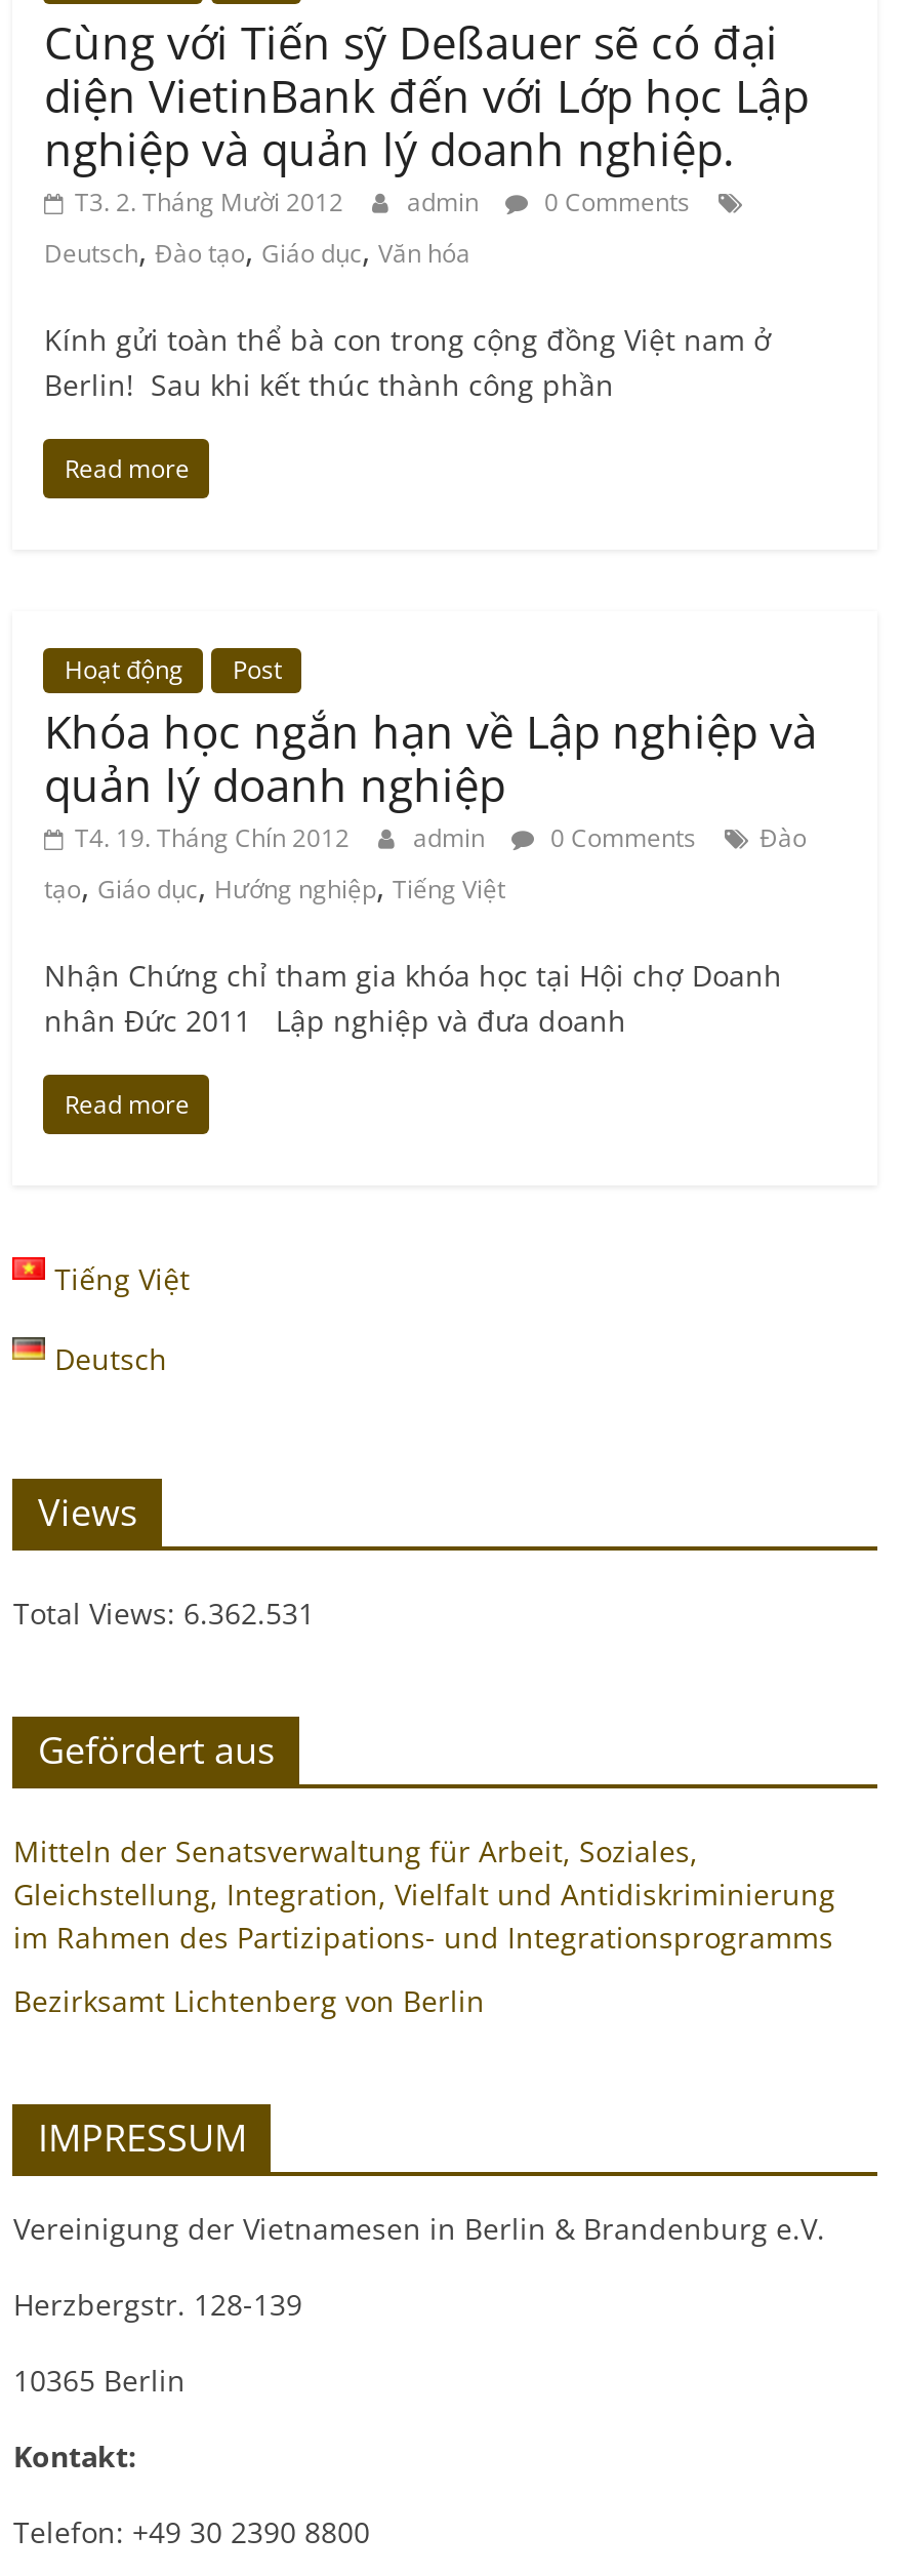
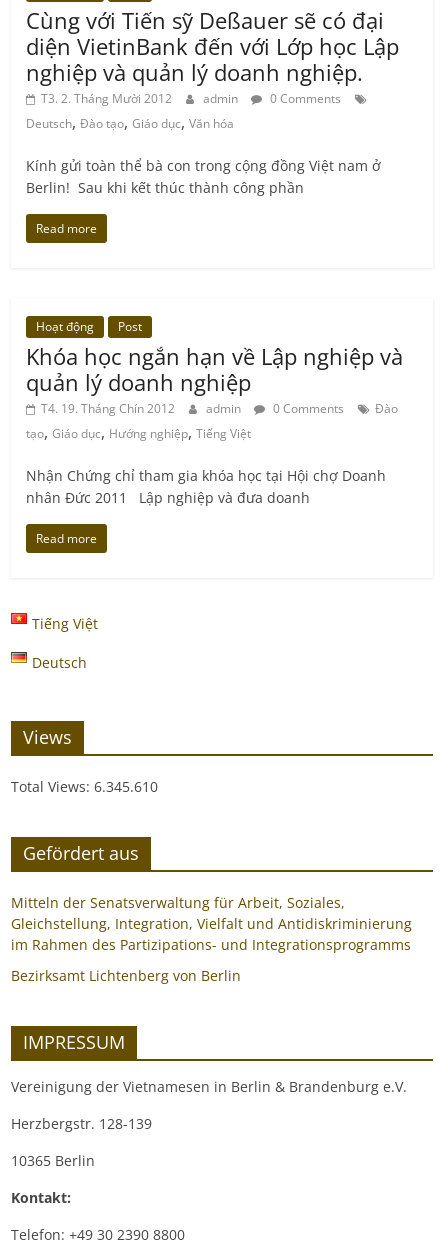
- Total Views: 6.362.531
+ Total Views: 6.345.610
